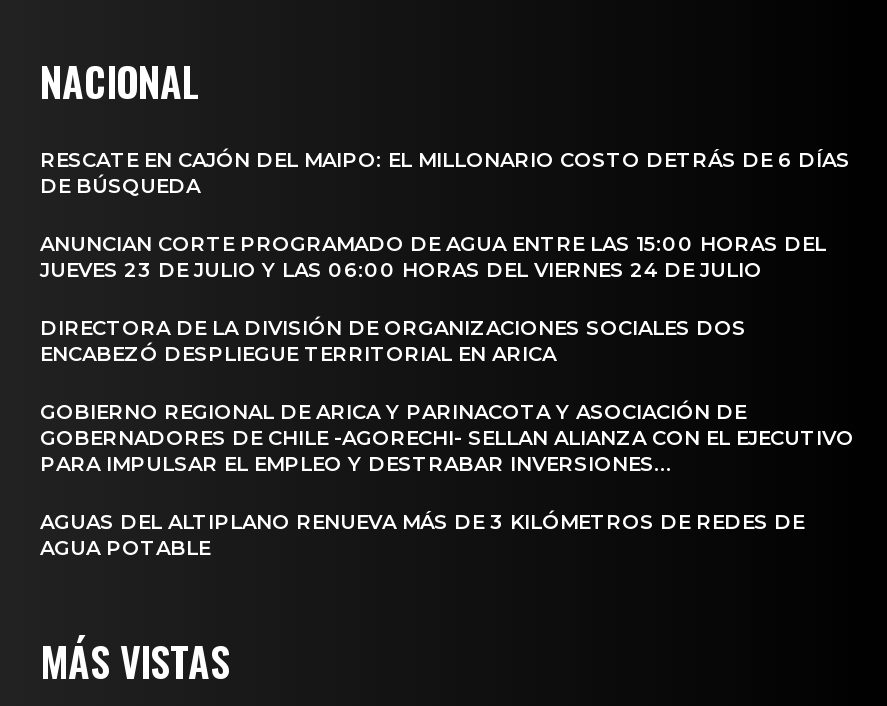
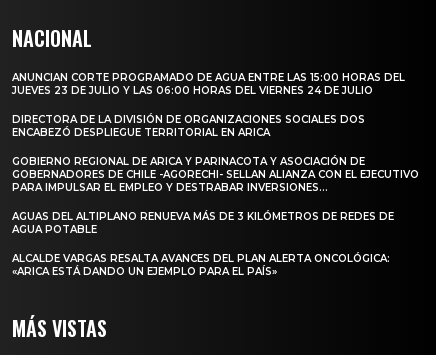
- RESCATE EN CAJÓN DEL MAIPO: EL MILLONARIO COSTO DETRÁS DE 6 DÍAS
- DE BÚSQUEDA

moved up: ANUNCIAN CORTE PROGRAMADO DE AGUA ENTRE LAS 15:00 HORAS DEL | JUEVES 23 DE JULIO Y LAS 06:00 HORAS DEL VIERNES 24 DE JULIO | DIRECTORA DE LA DIVISIÓN DE ORGANIZACIONES SOCIALES DOS | ... | AGUAS DEL ALTIPLANO RENUEVA MÁS DE 3 KILÓMETROS DE REDES DE | AGUA POTABLE

+ ALCALDE VARGAS RESALTA AVANCES DEL PLAN ALERTA ONCOLÓGICA:
+ «ARICA ESTÁ DANDO UN EJEMPLO PARA EL PAÍS»
